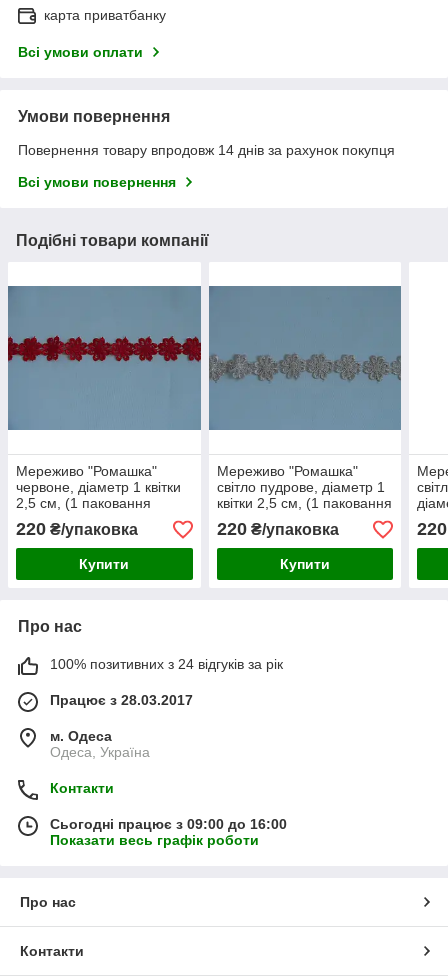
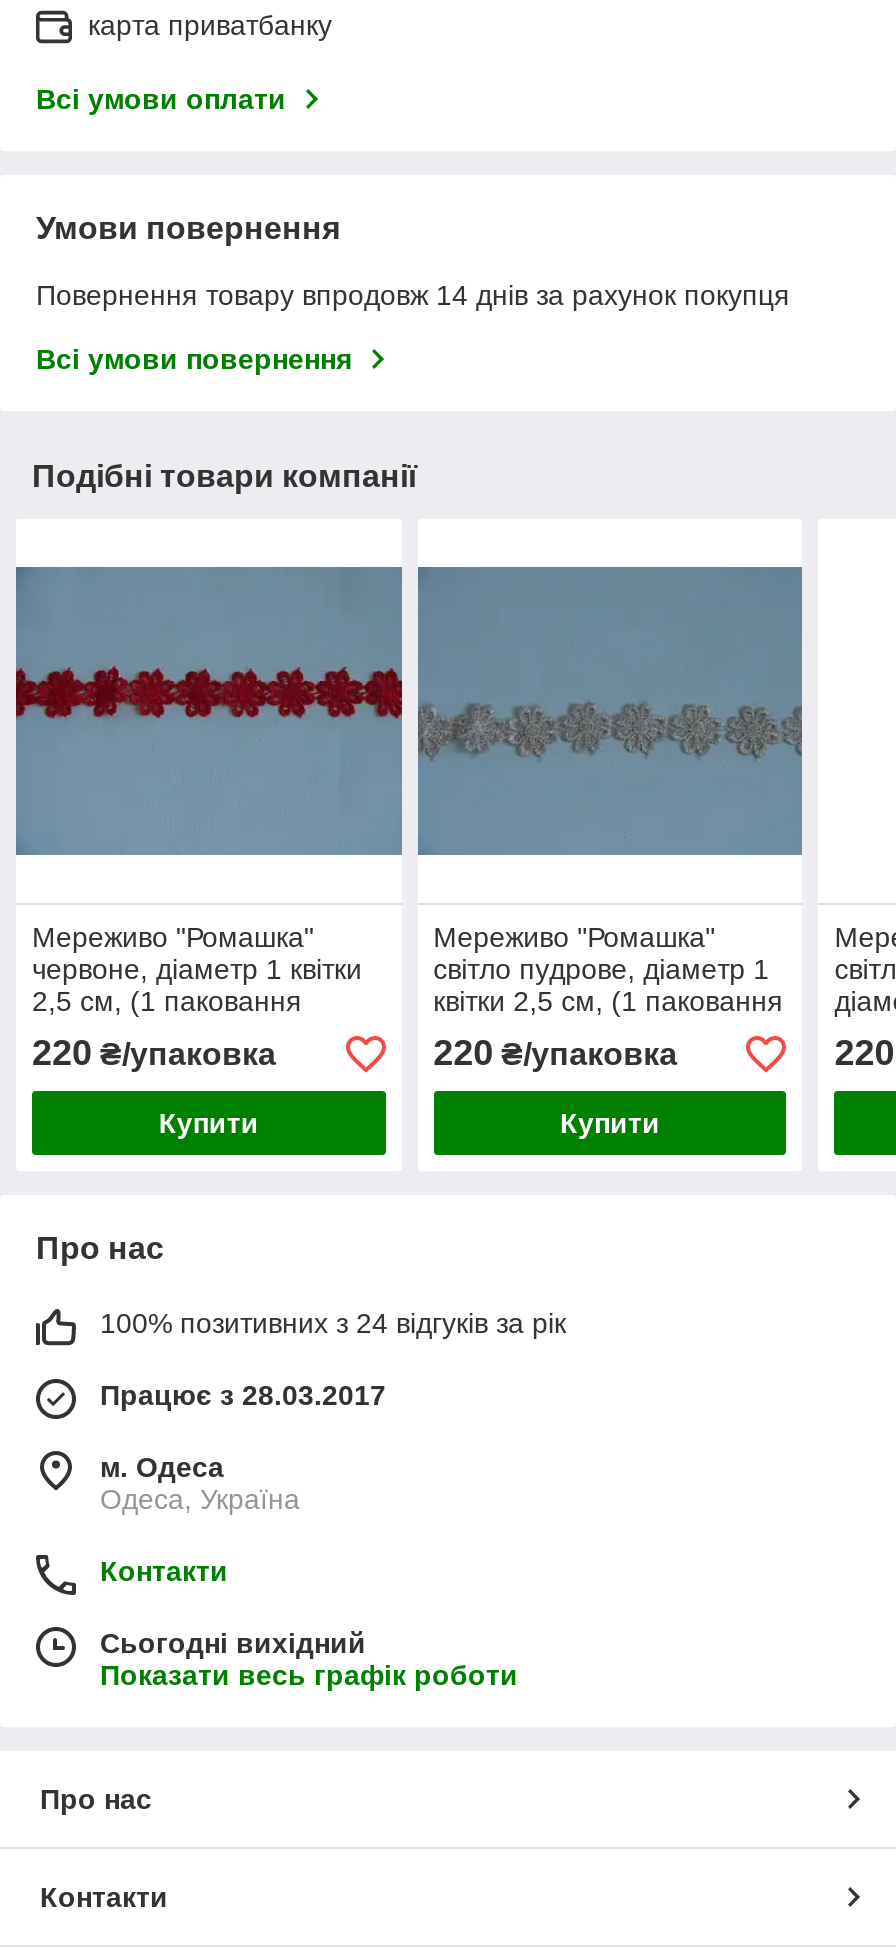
- Сьогодні працює з 09:00 до 16:00
+ Сьогодні вихідний
